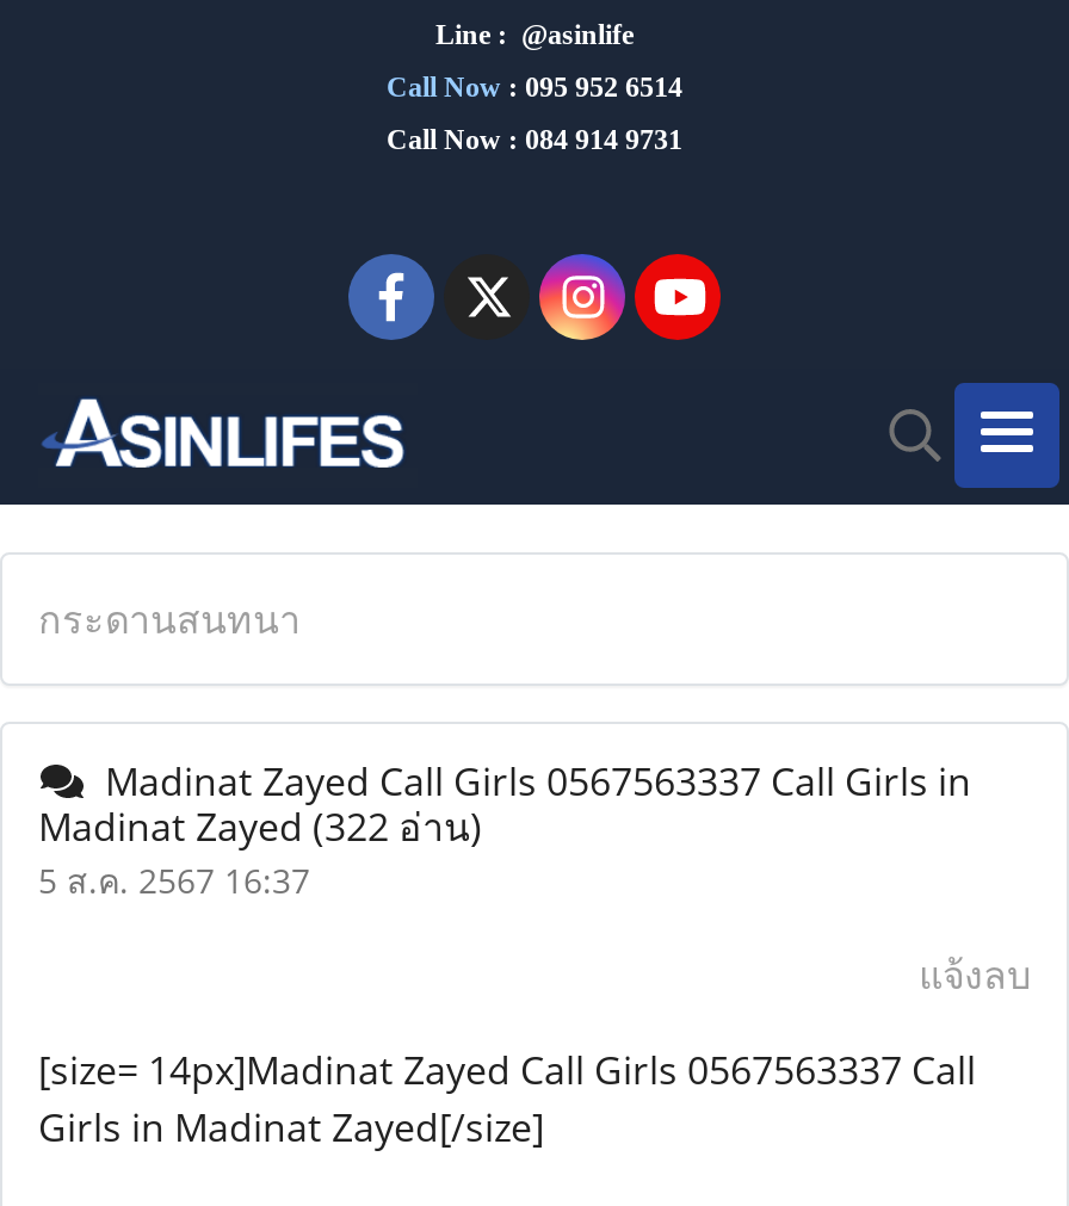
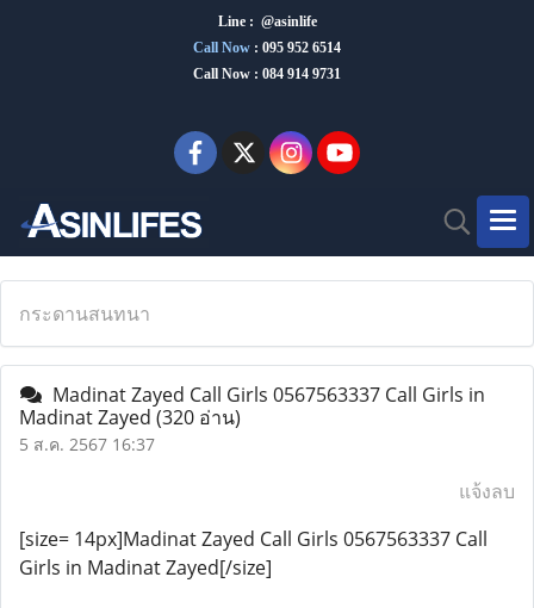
- Madinat Zayed(322 อ่าน)
+ Madinat Zayed(320 อ่าน)
